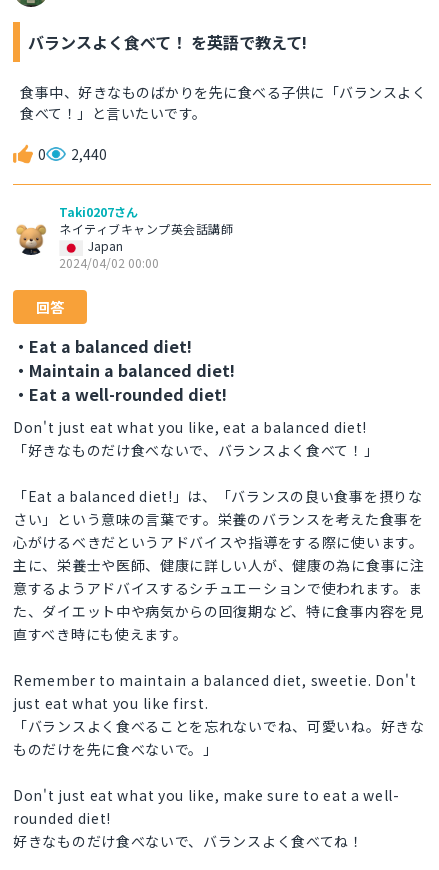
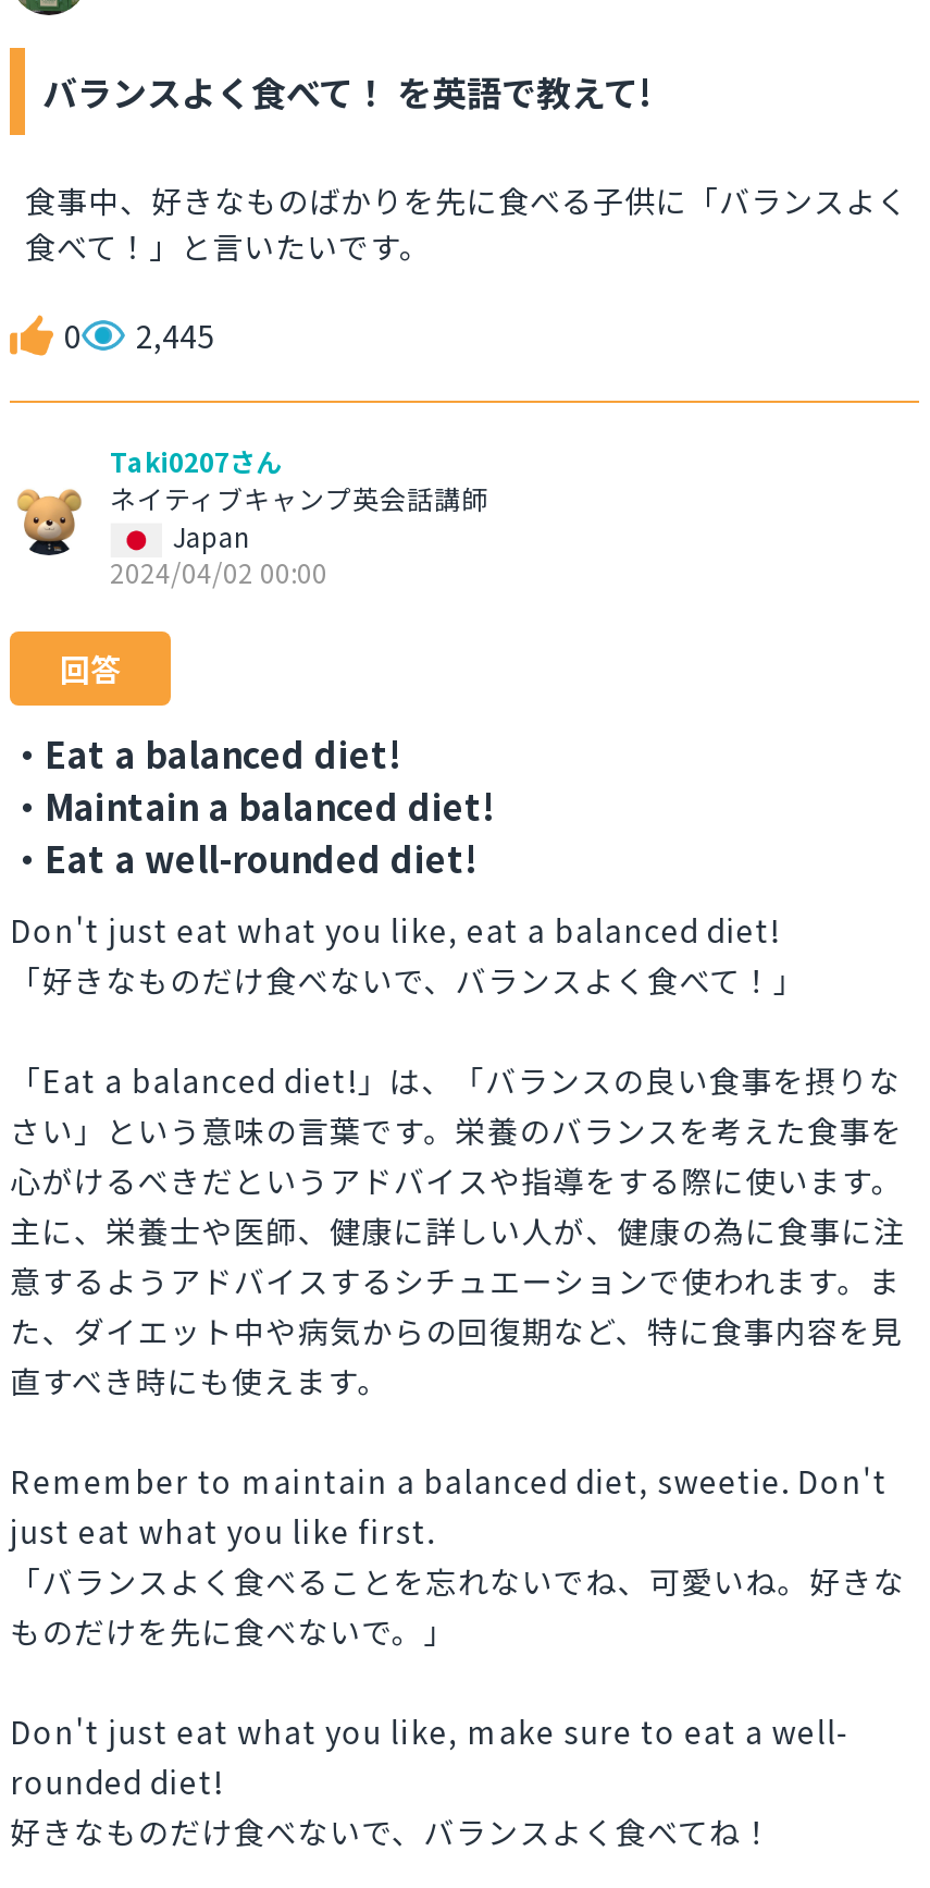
- 0 2,440
+ 0 2,445
